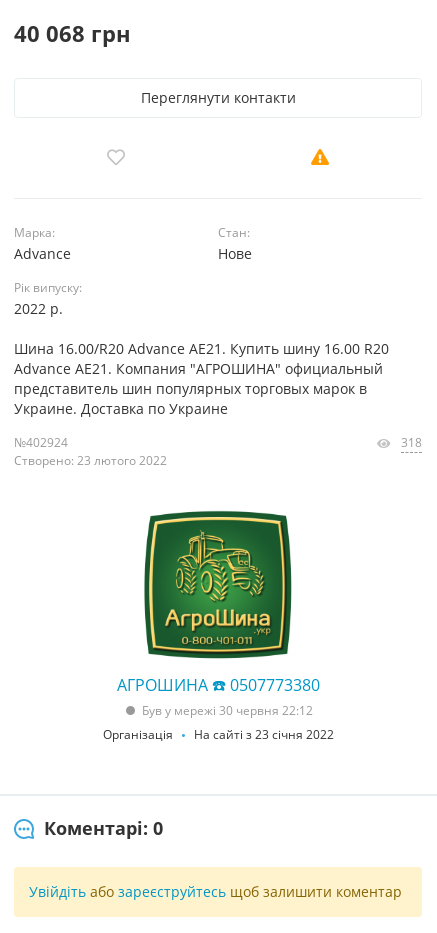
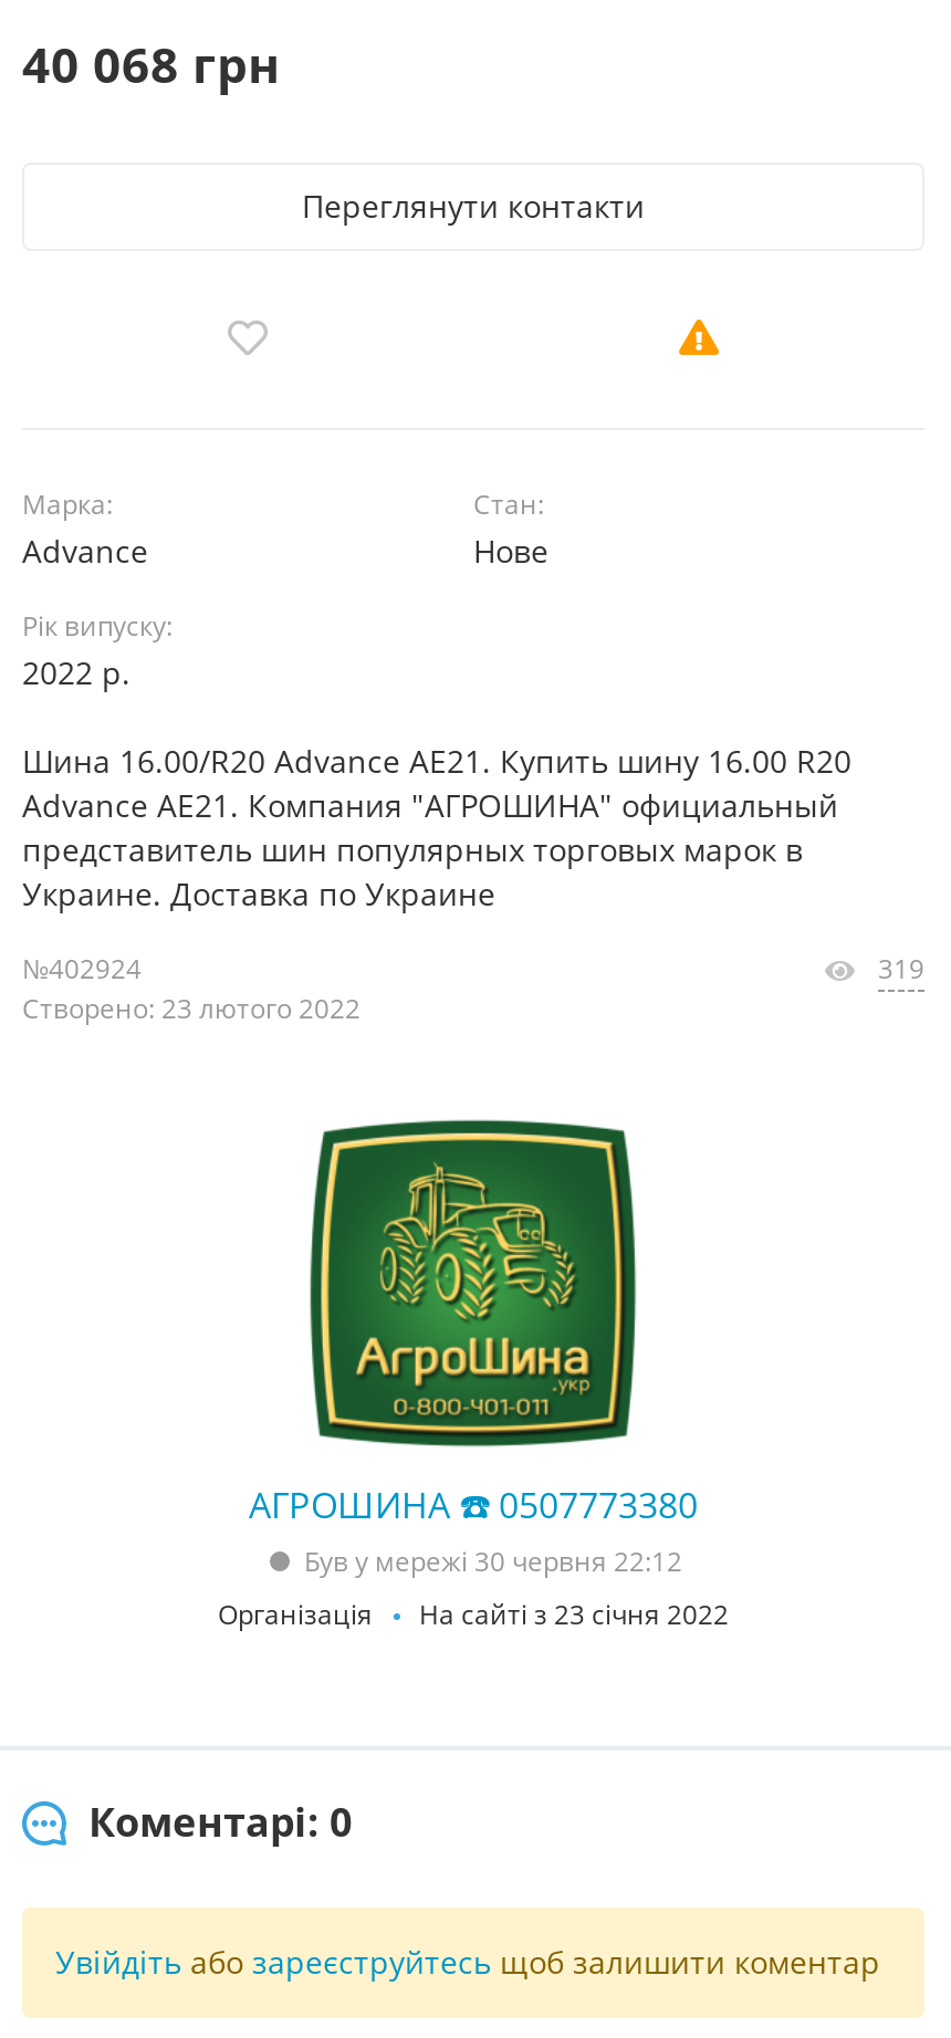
- 318
+ 319
